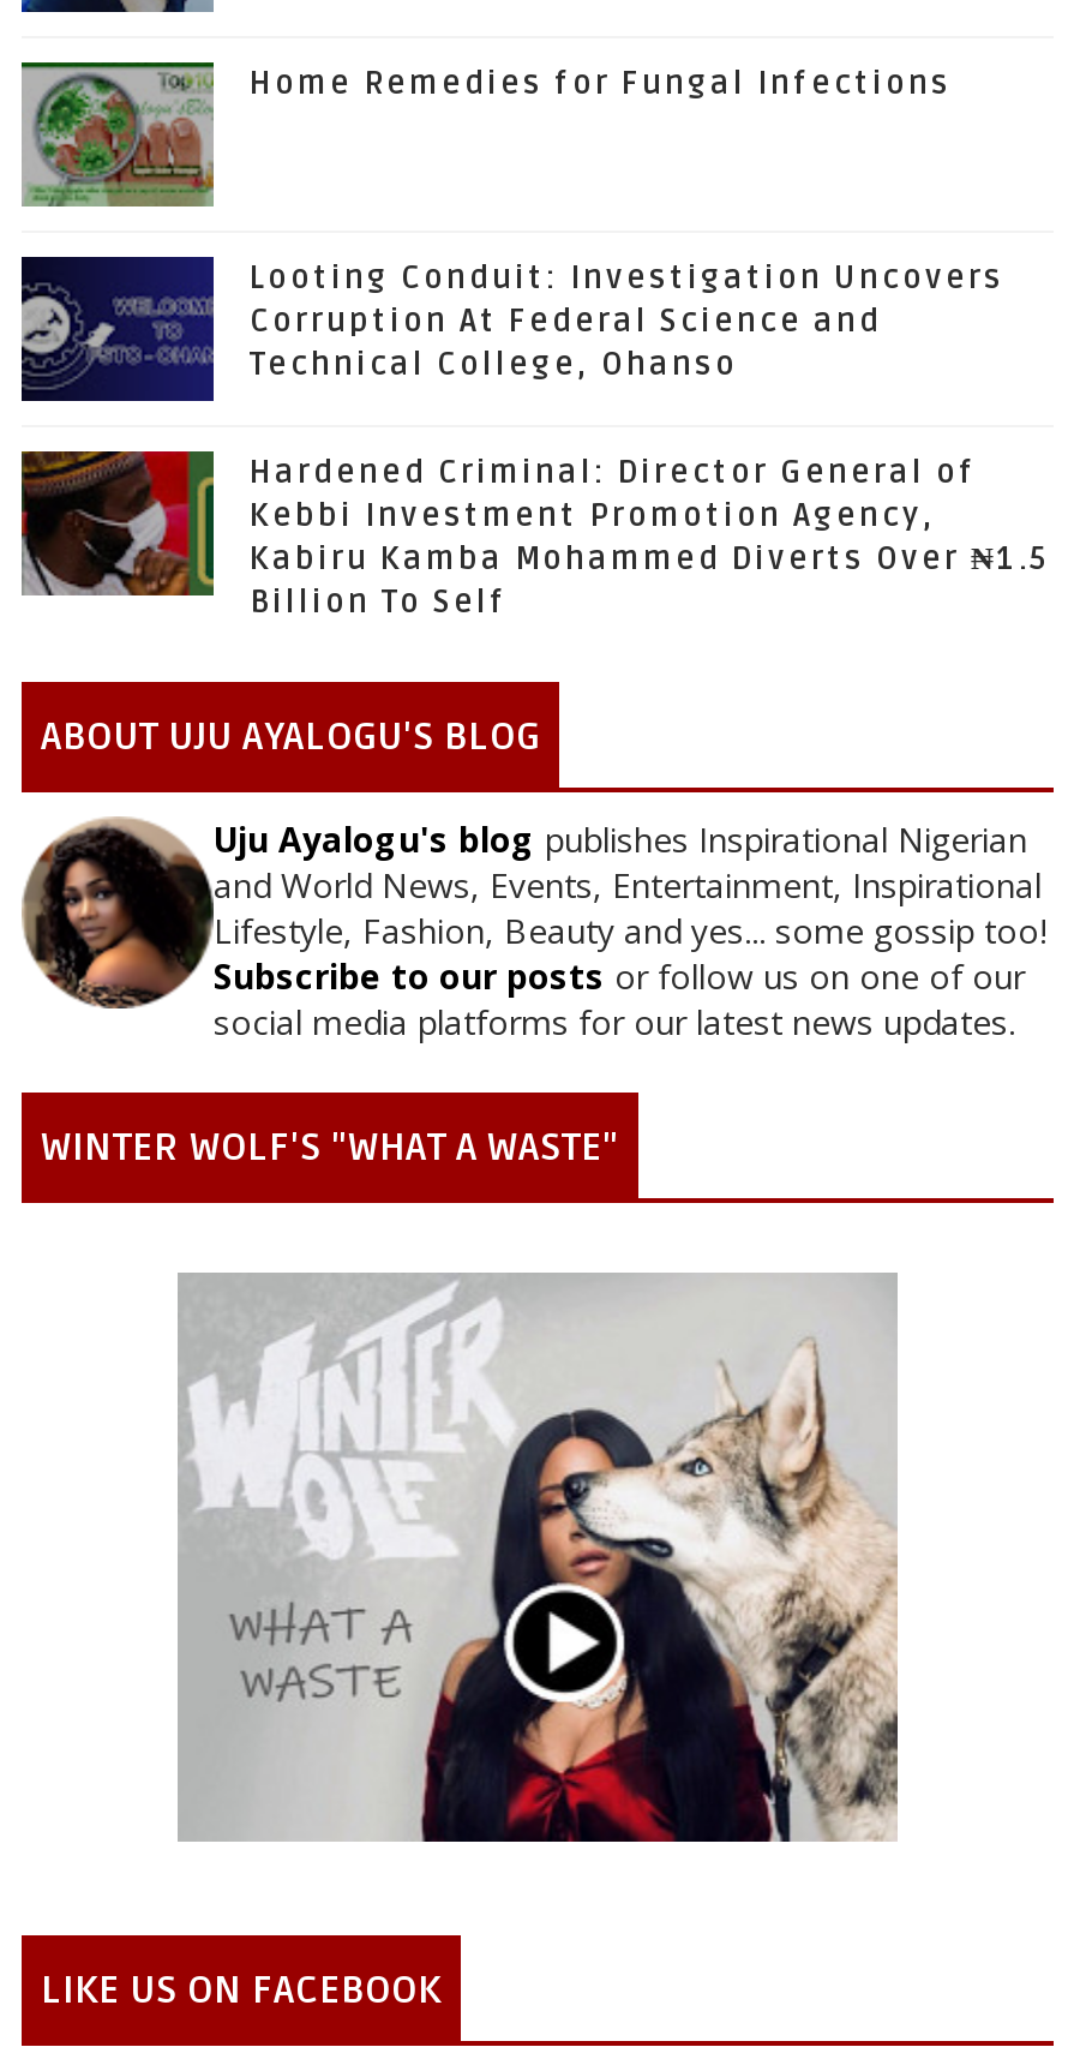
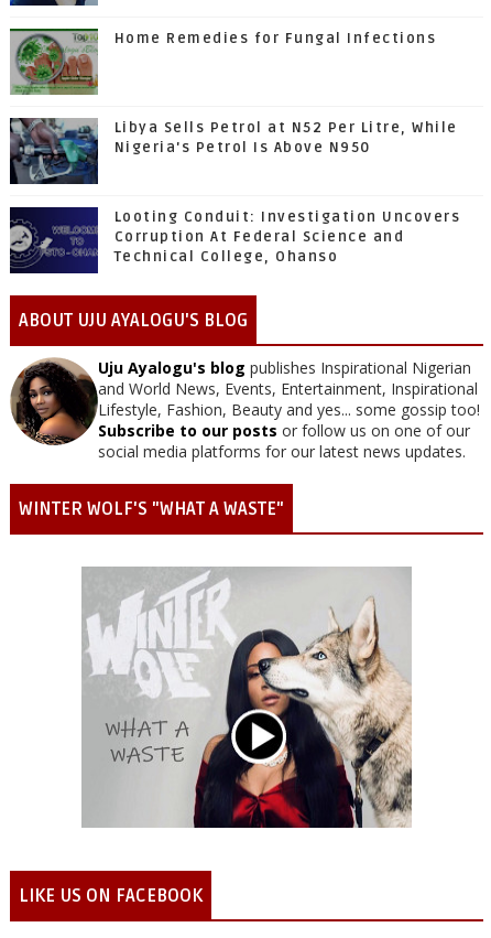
+ [image]
+ Libya Sells Petrol at N52 Per Litre, While
+ Nigeria's Petrol Is Above N950

moved down: [image] | Looting Conduit: Investigation Uncovers | Corruption At Federal Science and | Technical College, Ohanso

- [image]
- Hardened Criminal: Director General of
- Kebbi Investment Promotion Agency,
- Kabiru Kamba Mohammed Diverts Over ₦1.5
- Billion To Self
